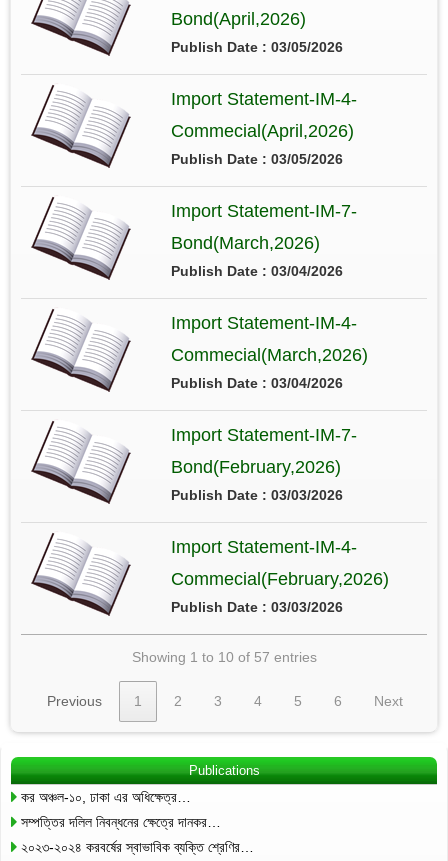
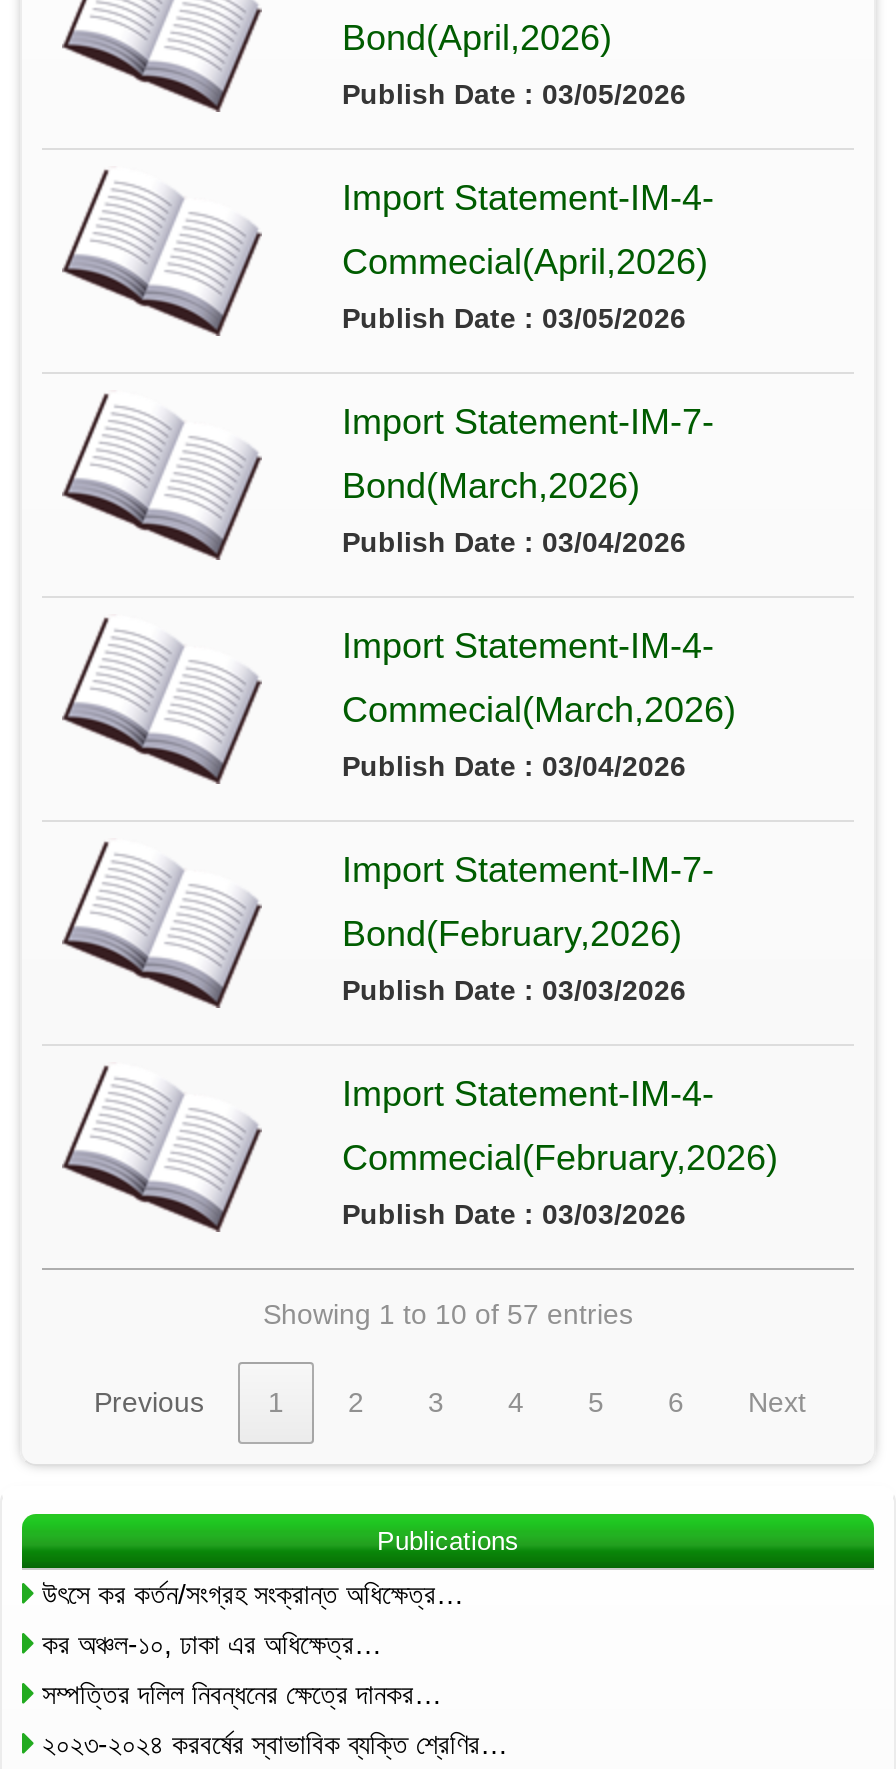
+ উৎসে কর কর্তন/সংগ্রহ সংক্রান্ত অধিক্ষেত্র…
